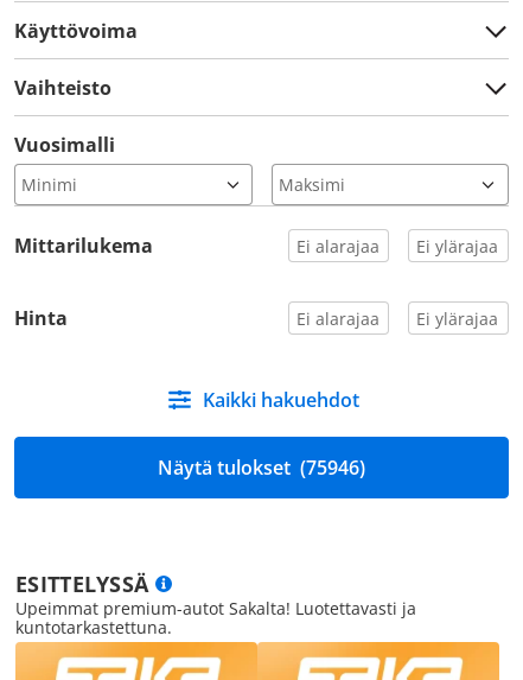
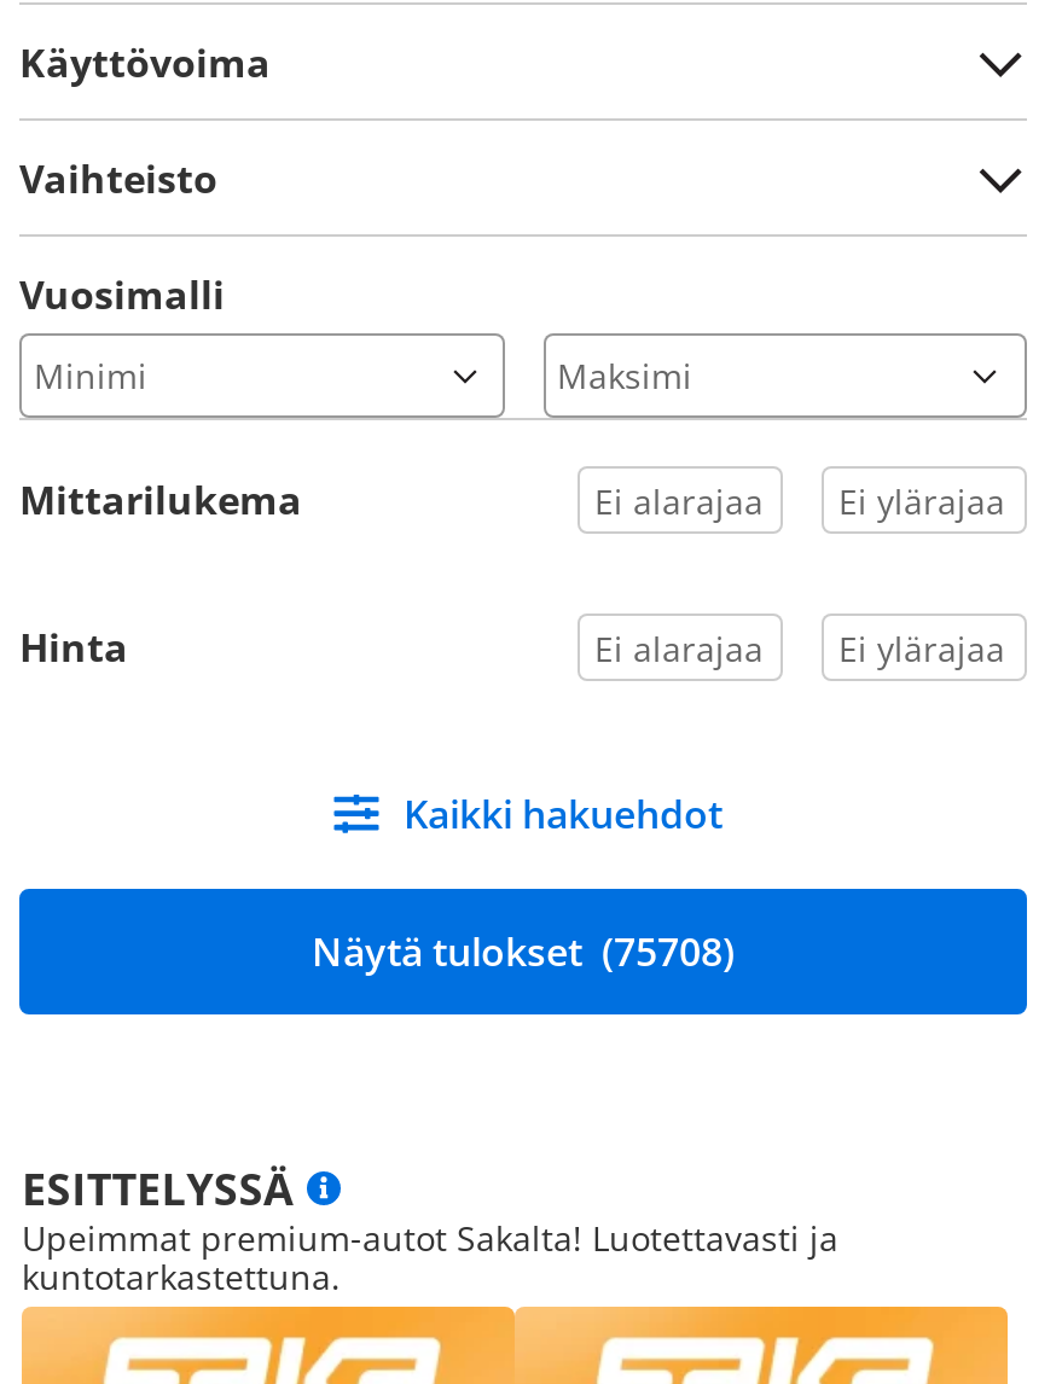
- Näytä tulokset (75946)
+ Näytä tulokset (75708)
